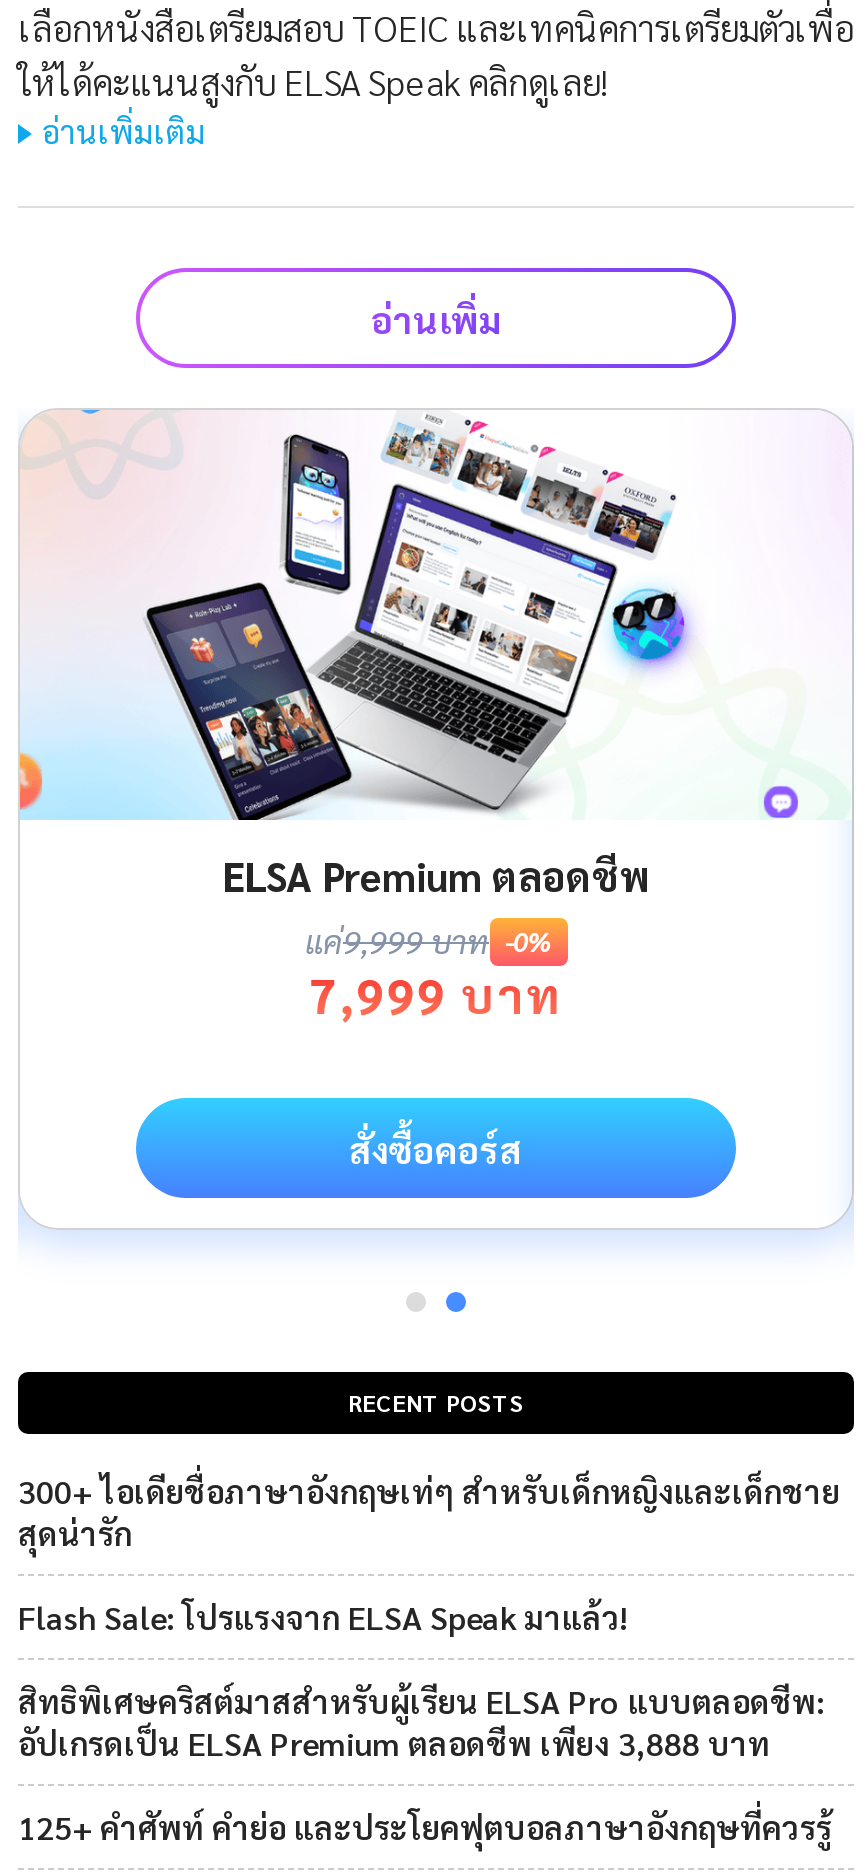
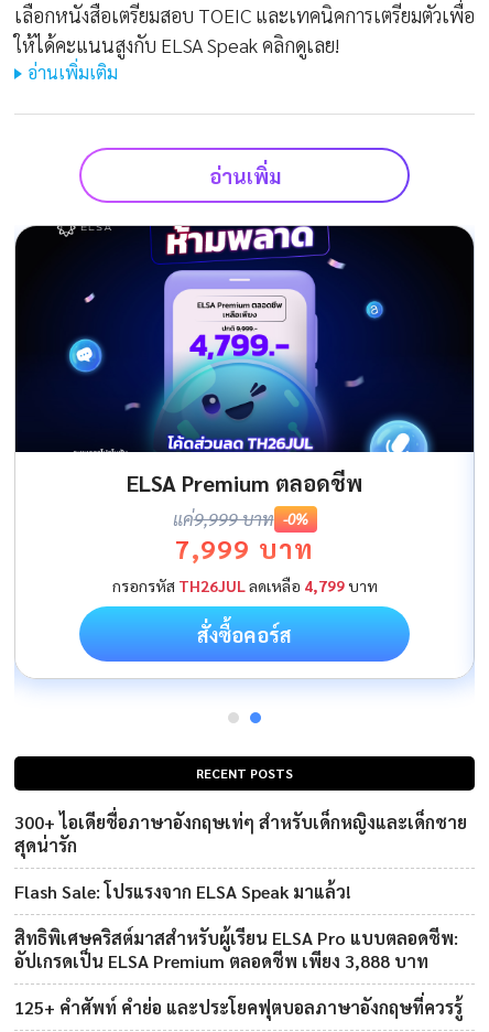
- [image]
+ [image]

+ กรอกรหัสTH26JULลดเหลือ4,799บาท
